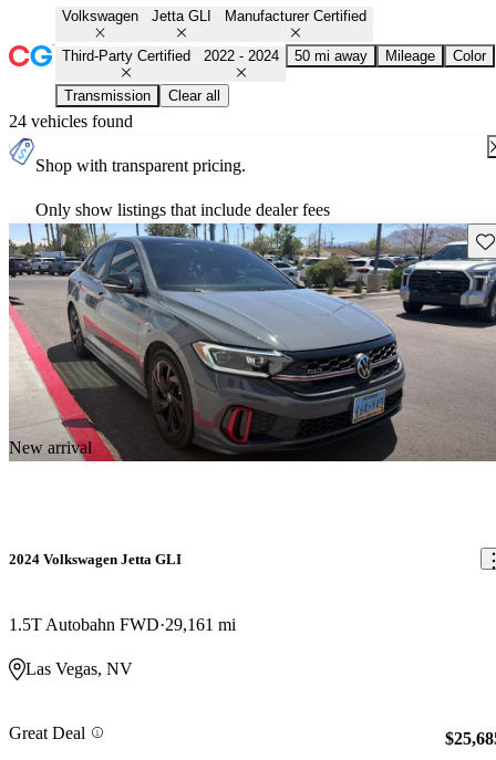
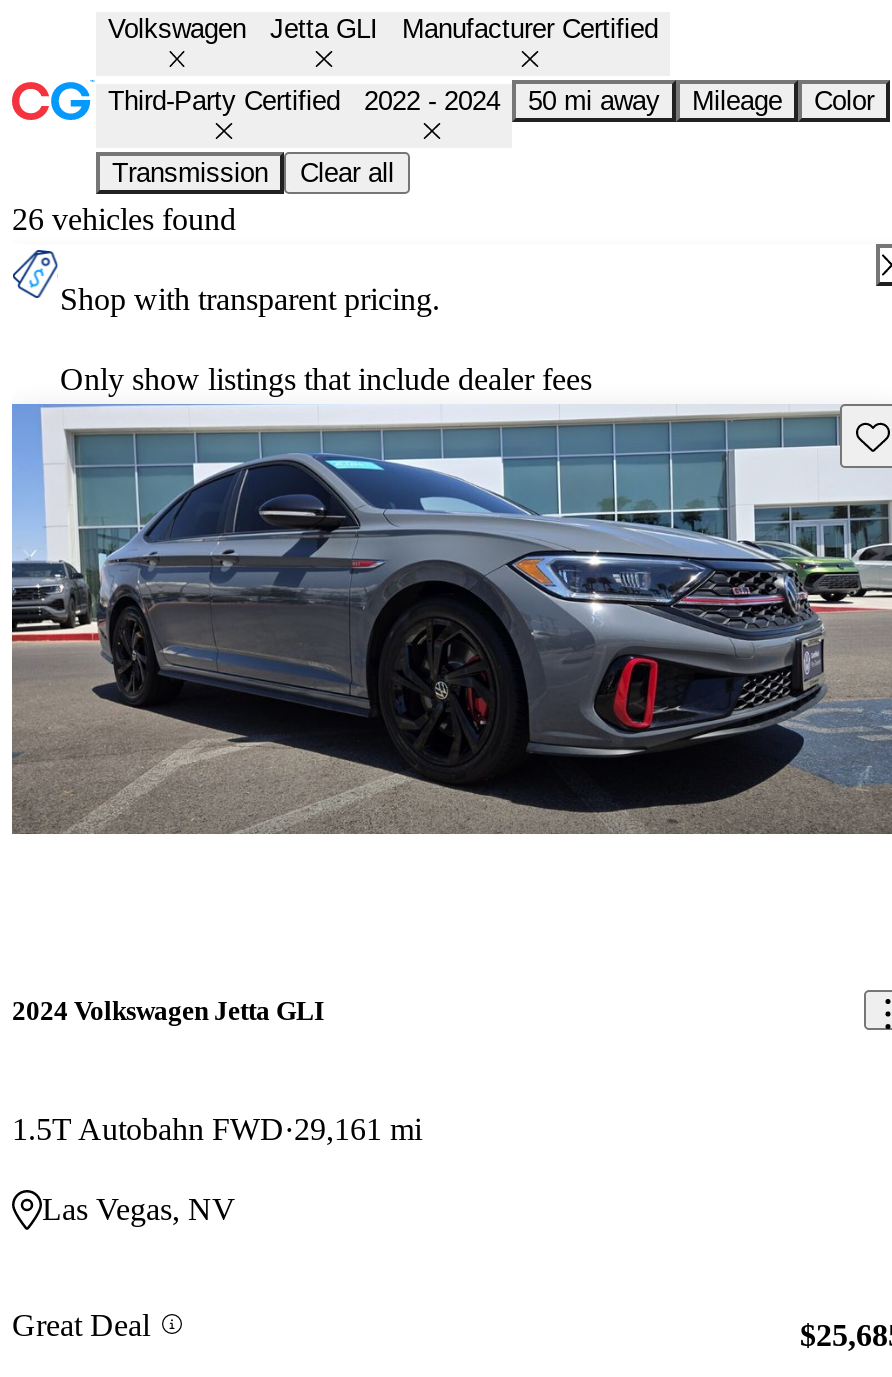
- 24 vehicles found
+ 26 vehicles found

- [image]
+ [image]

- New arrival
